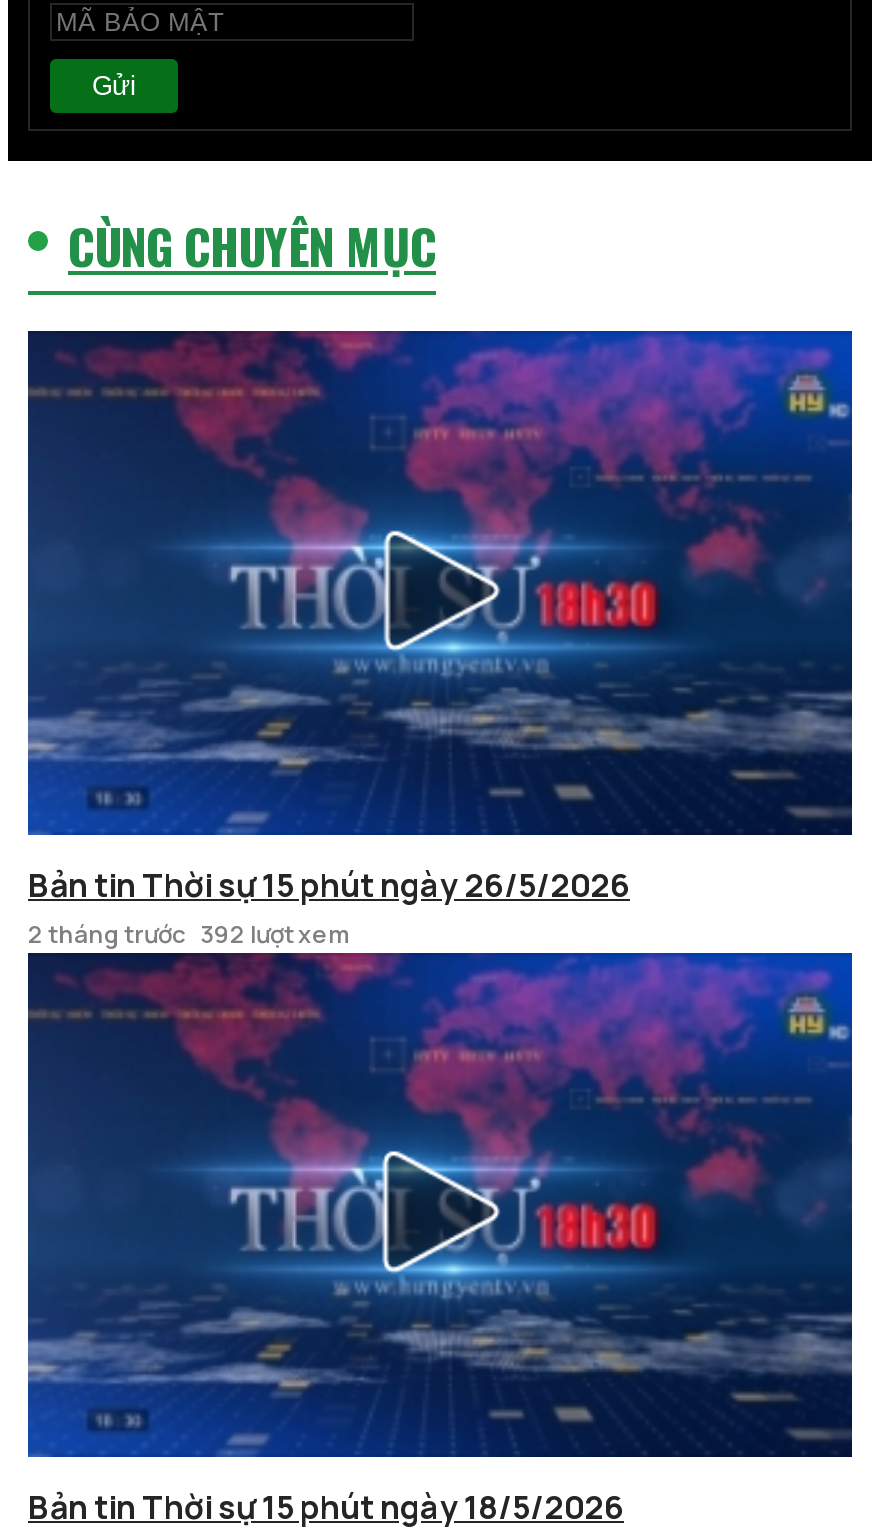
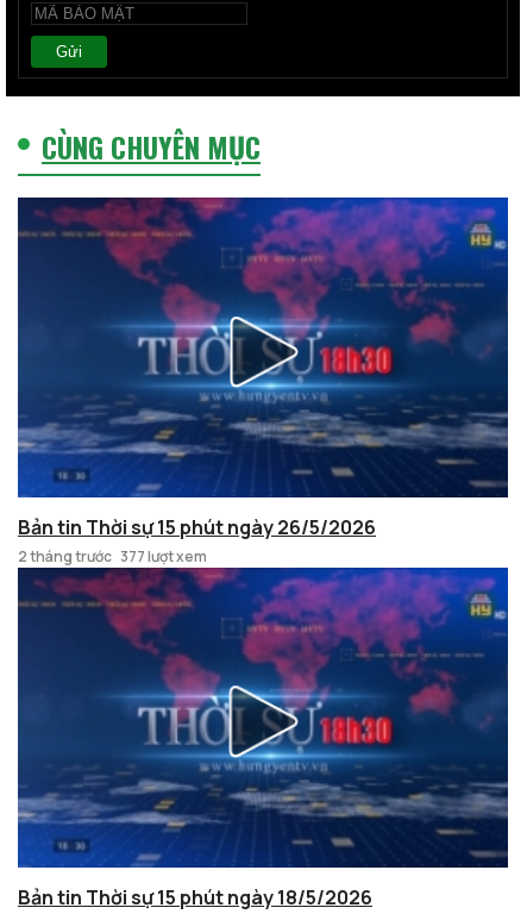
- 2 tháng trước 392 lượt xem
+ 2 tháng trước 377 lượt xem
